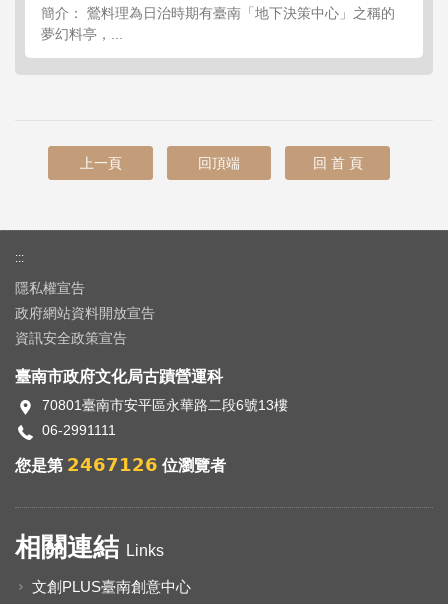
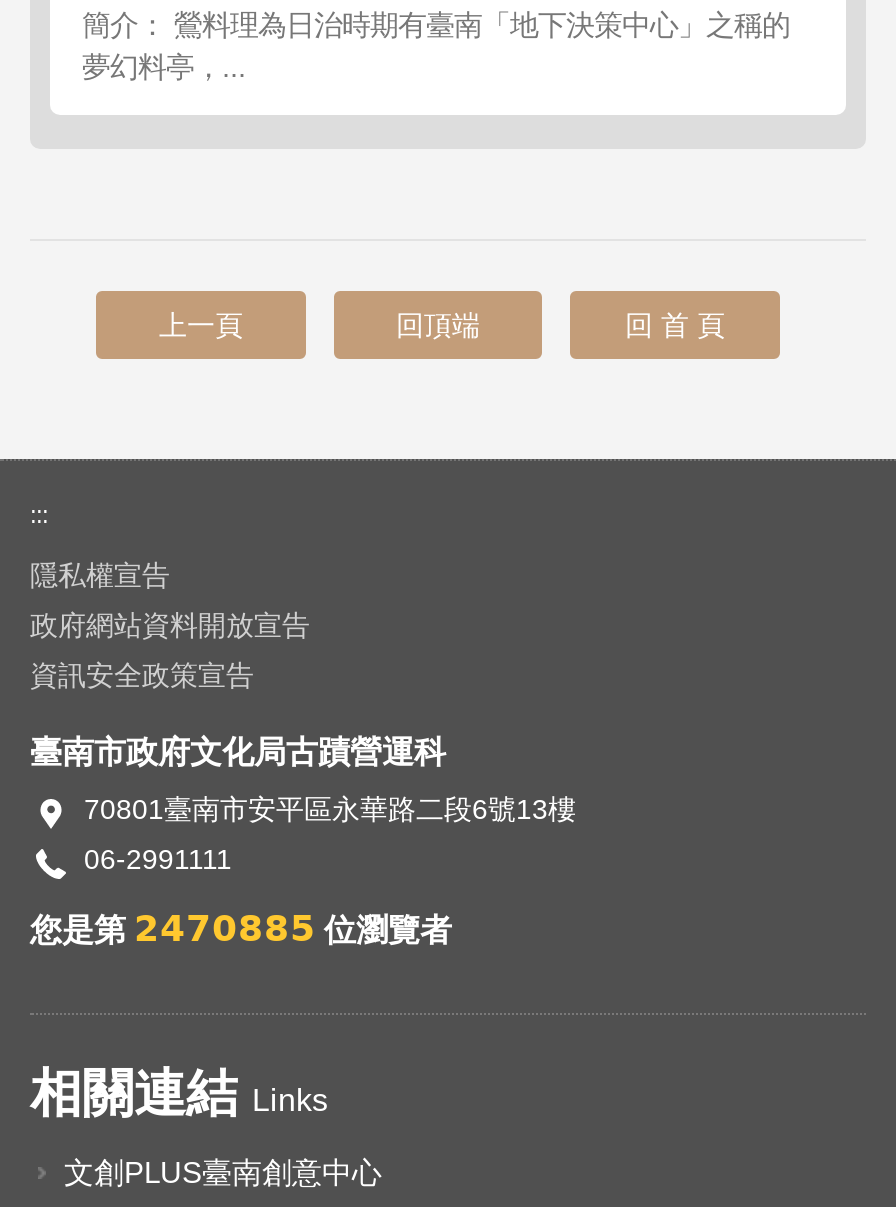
- 您是第2467126位瀏覽者
+ 您是第2470885位瀏覽者
